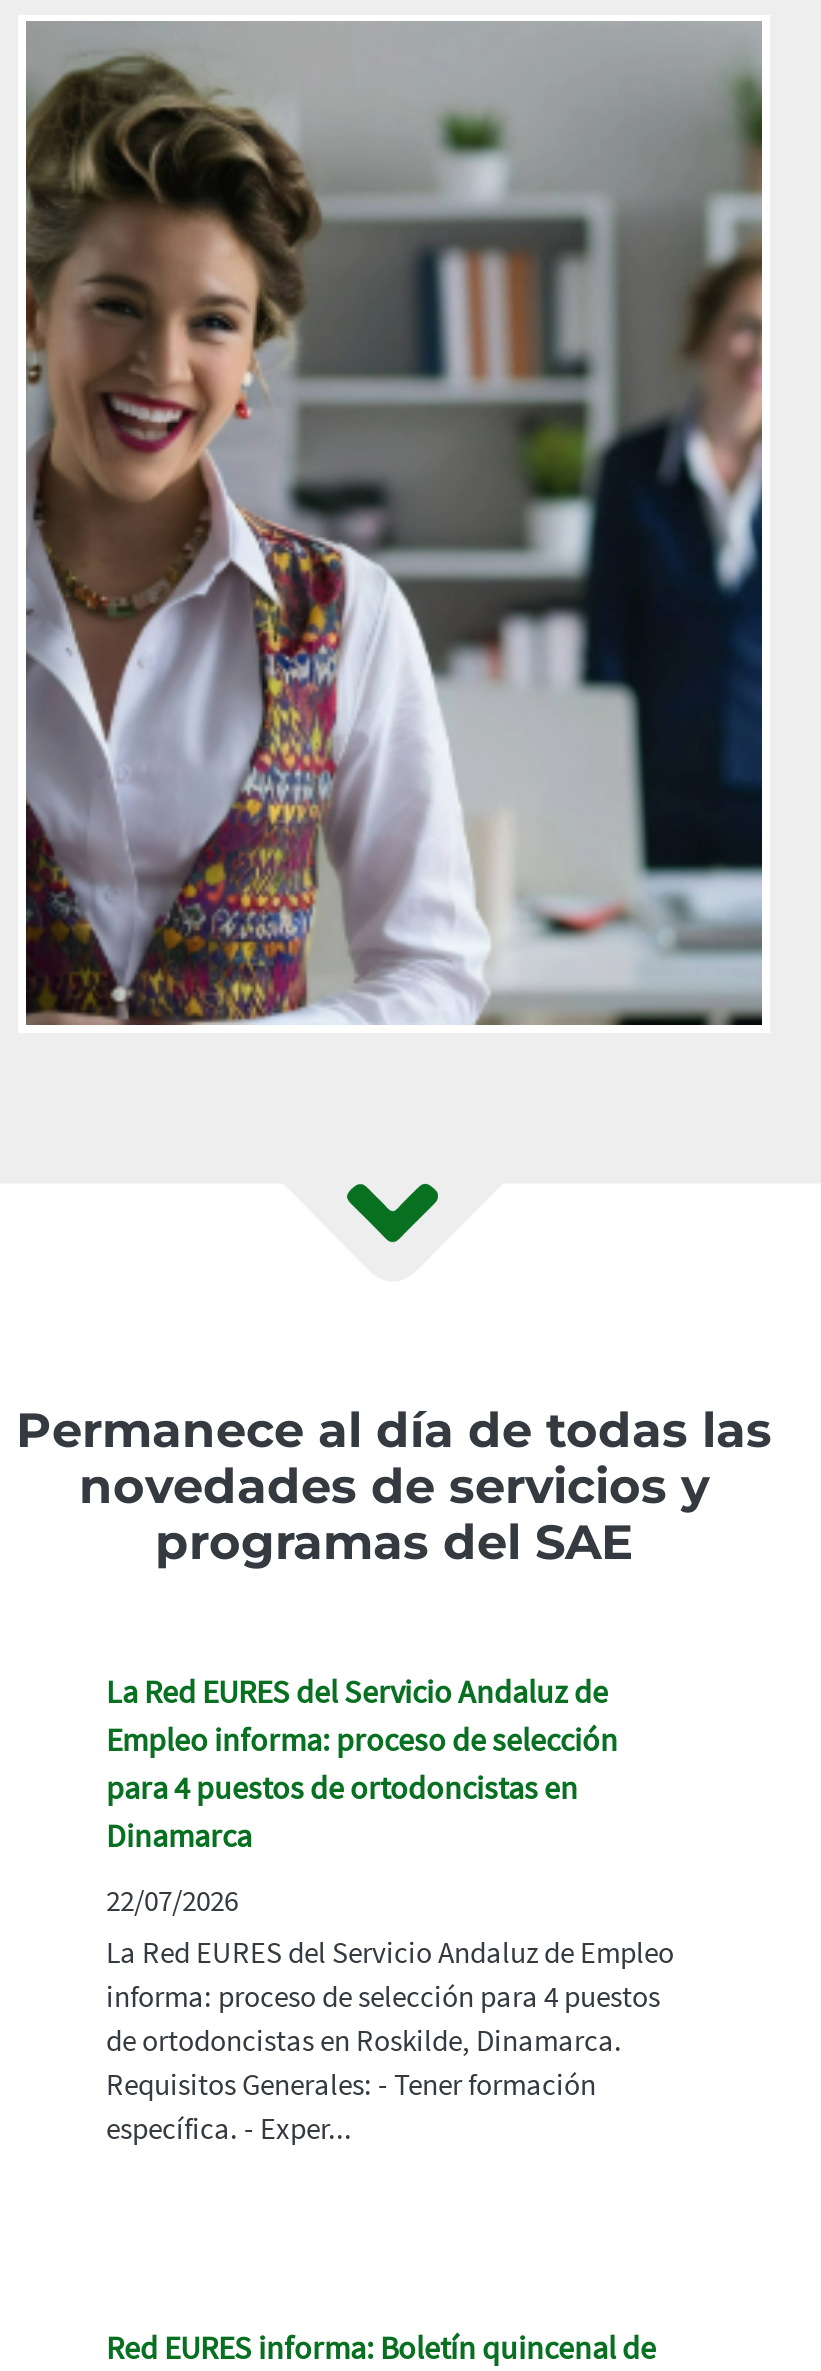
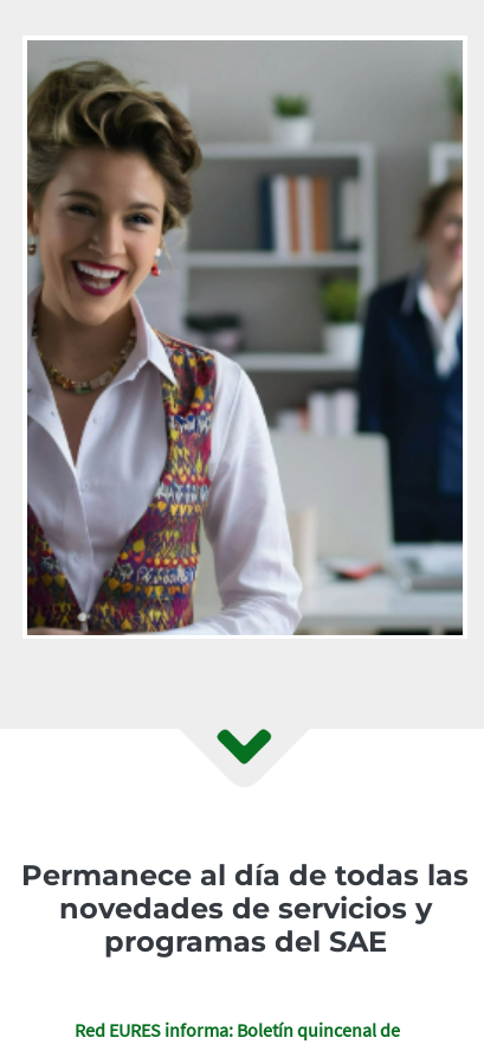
- La Red EURES del Servicio Andaluz de
- Empleo informa: proceso de selección
- para 4 puestos de ortodoncistas en
- Dinamarca
- 22/07/2026
- La Red EURES del Servicio Andaluz de Empleo
- informa: proceso de selección para 4 puestos
- de ortodoncistas en Roskilde, Dinamarca.
- Requisitos Generales: - Tener formación
- específica. - Exper...
